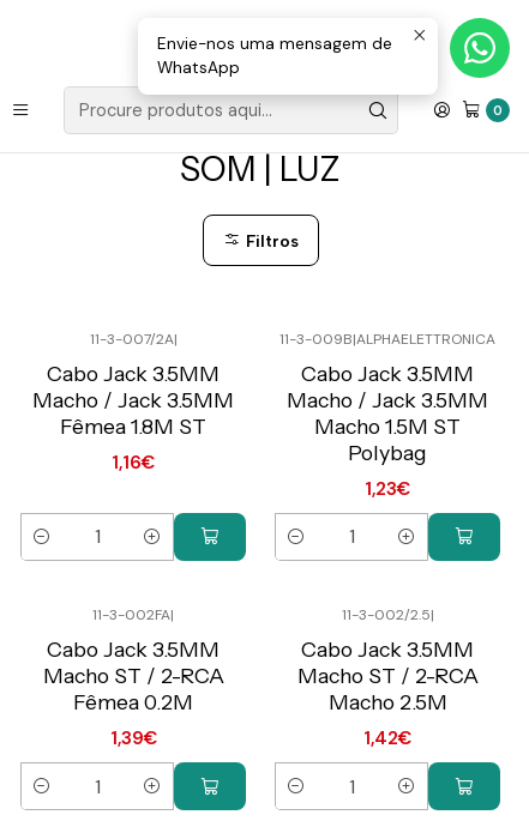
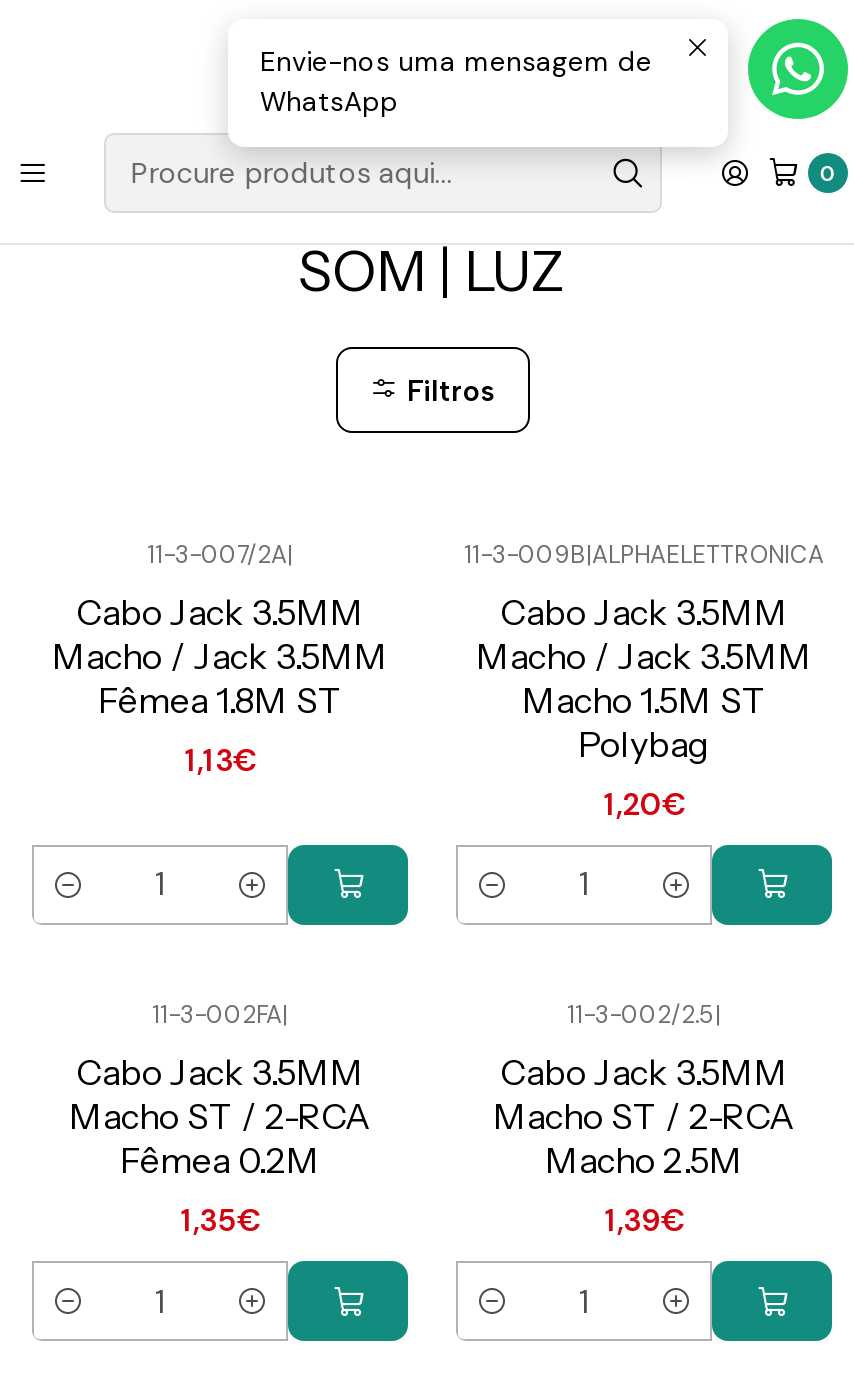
- 1,16€
+ 1,13€

- 1,23€
+ 1,20€

- 1,39€
+ 1,35€

- 1,42€
+ 1,39€
